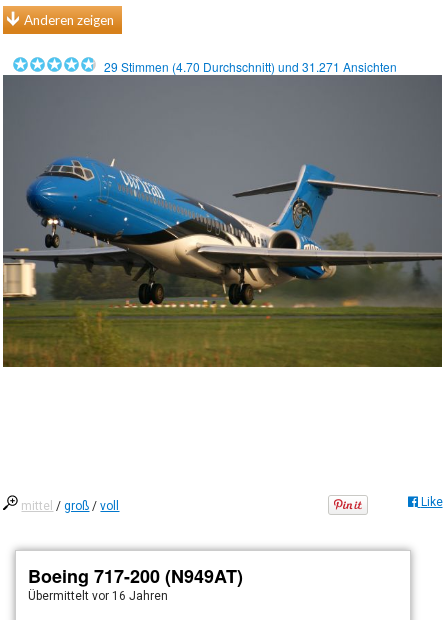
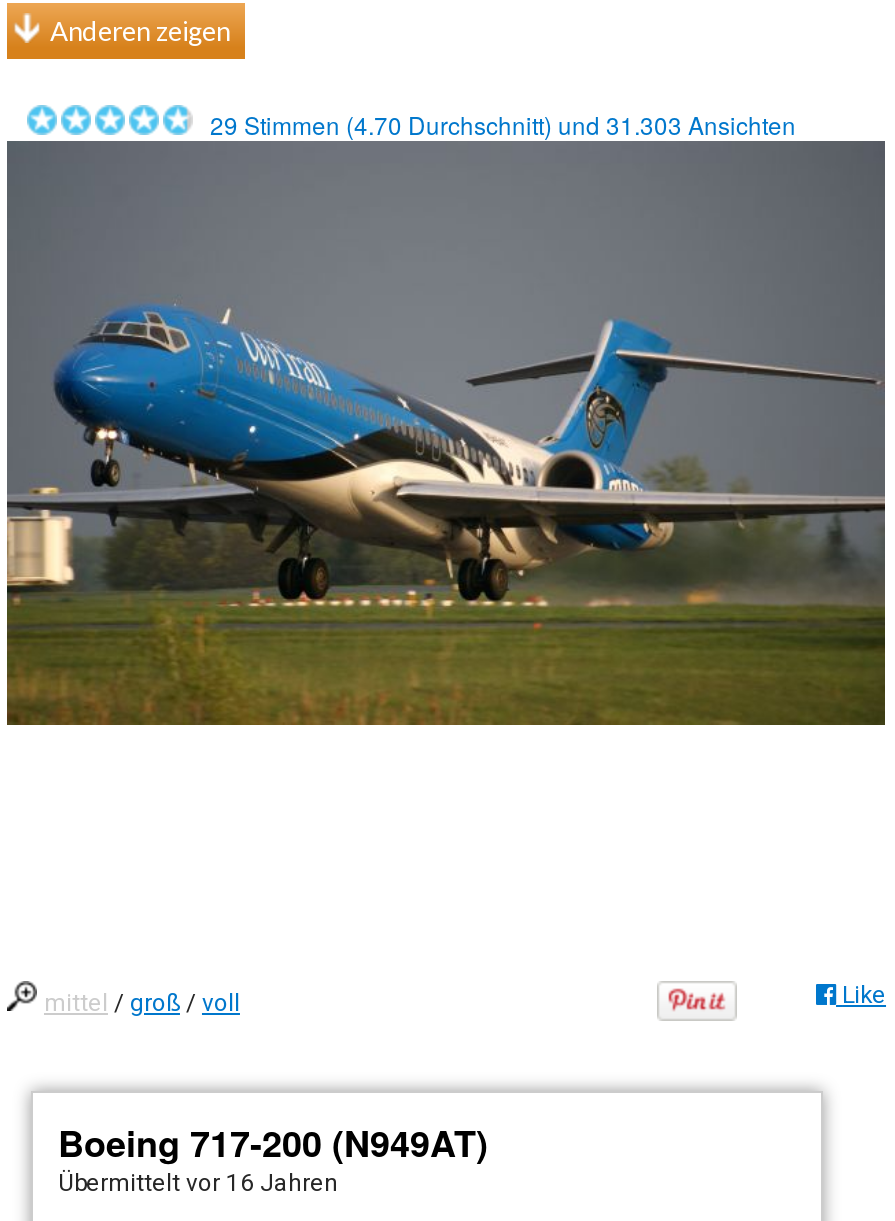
- 29 Stimmen (4.70 Durchschnitt) und 31.271 Ansichten
+ 29 Stimmen (4.70 Durchschnitt) und 31.303 Ansichten
